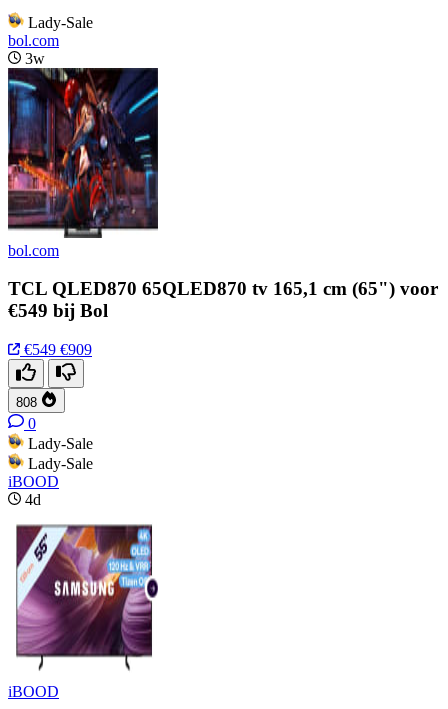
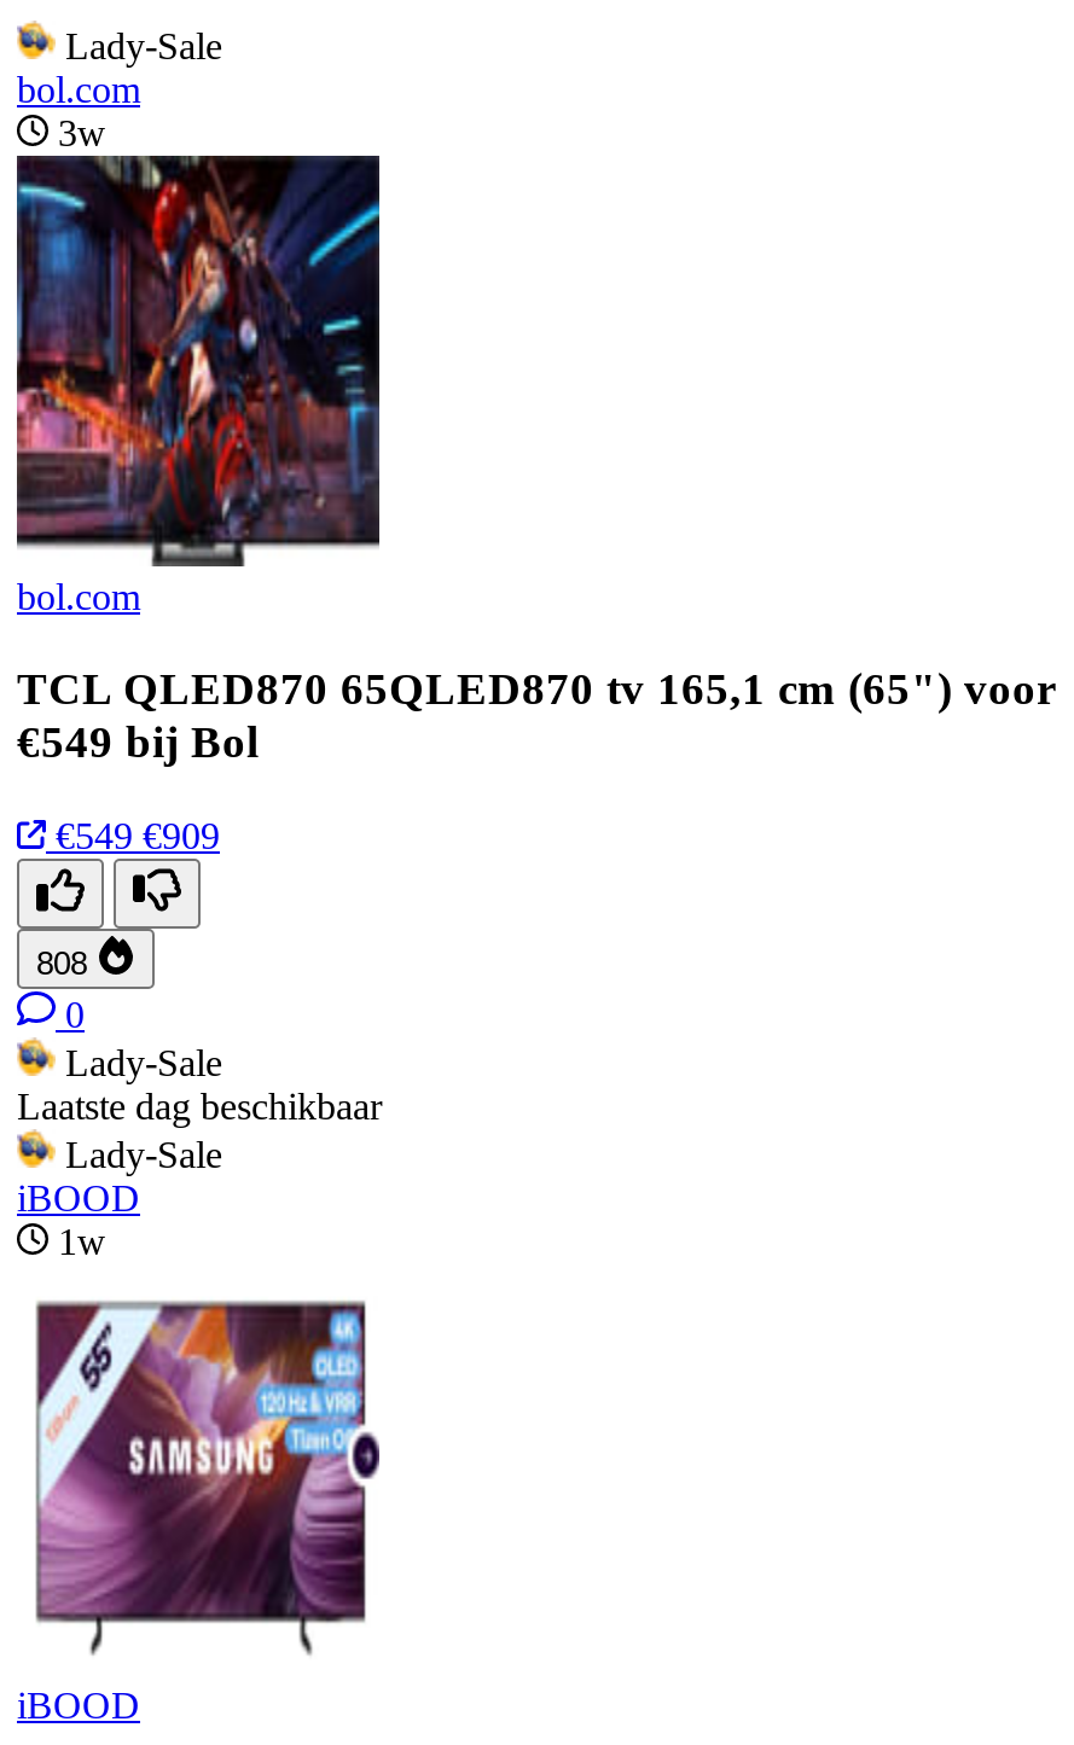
+ Laatste dag beschikbaar

- 4d
+ 1w
